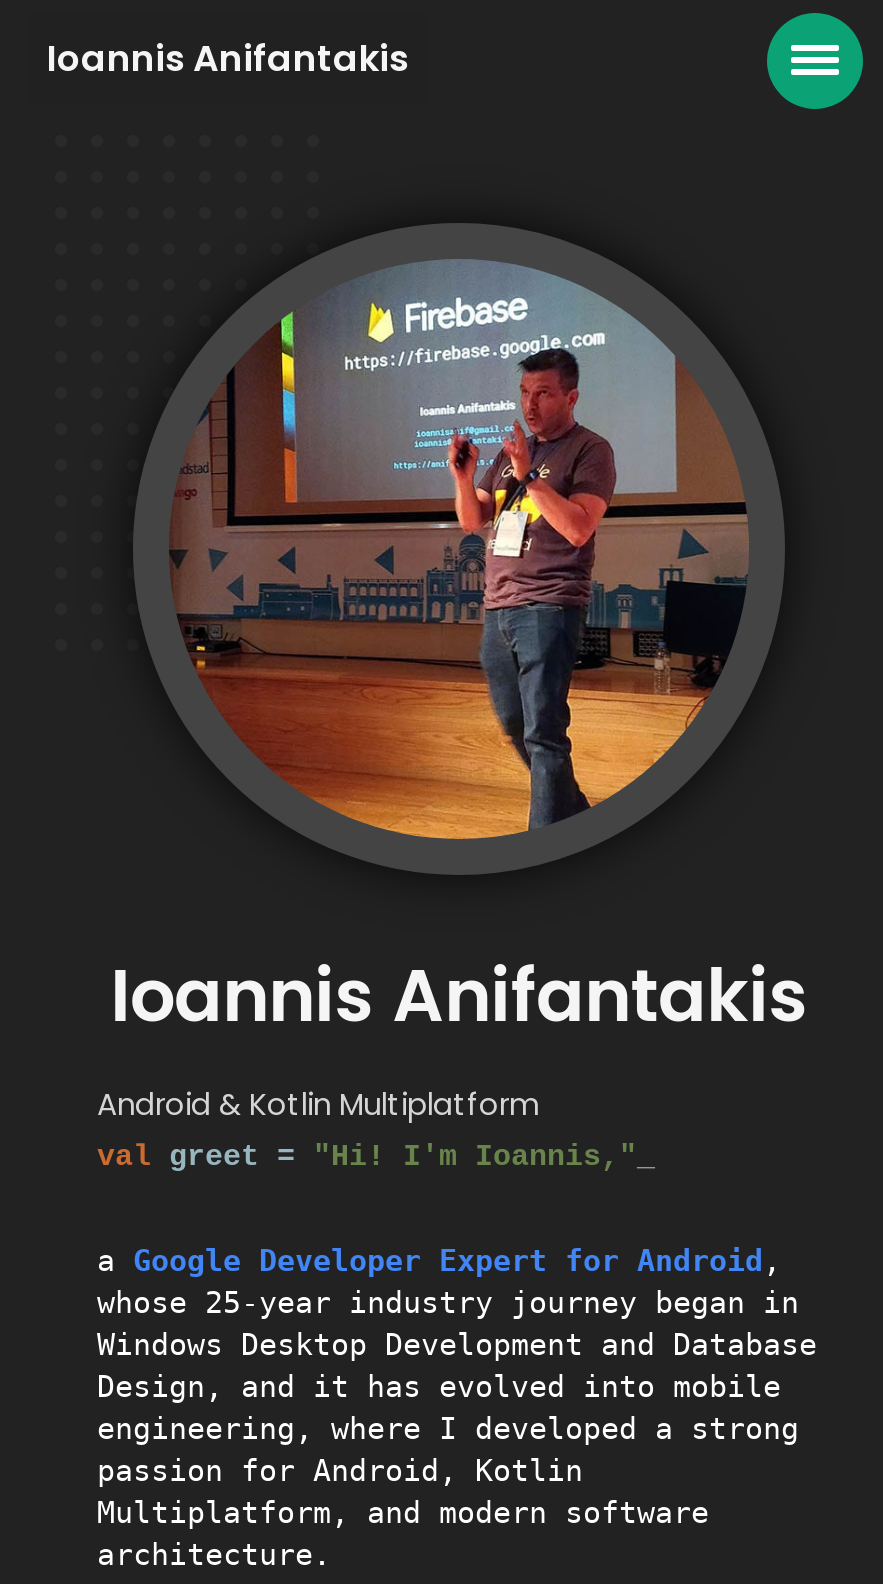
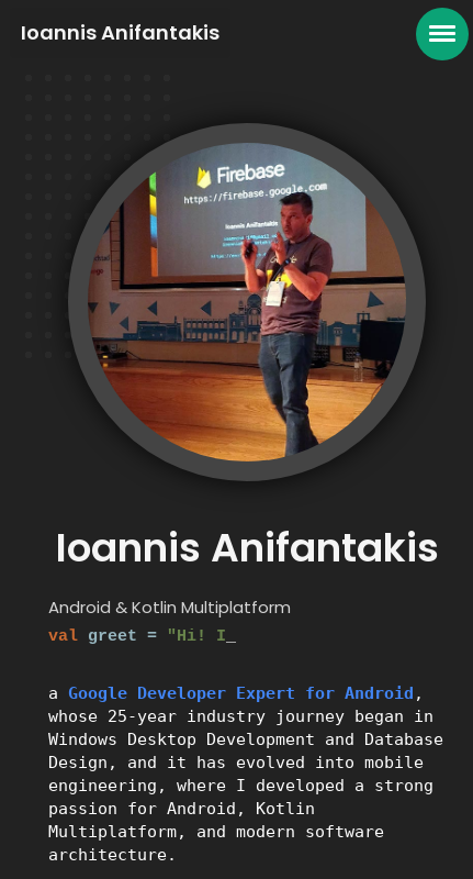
- val greet = "Hi! I'm Ioannis,"
+ val greet = "Hi! I'
